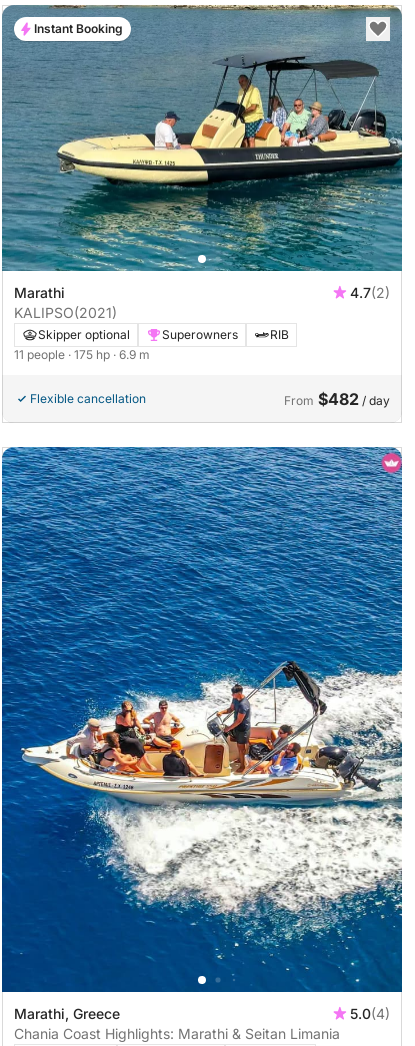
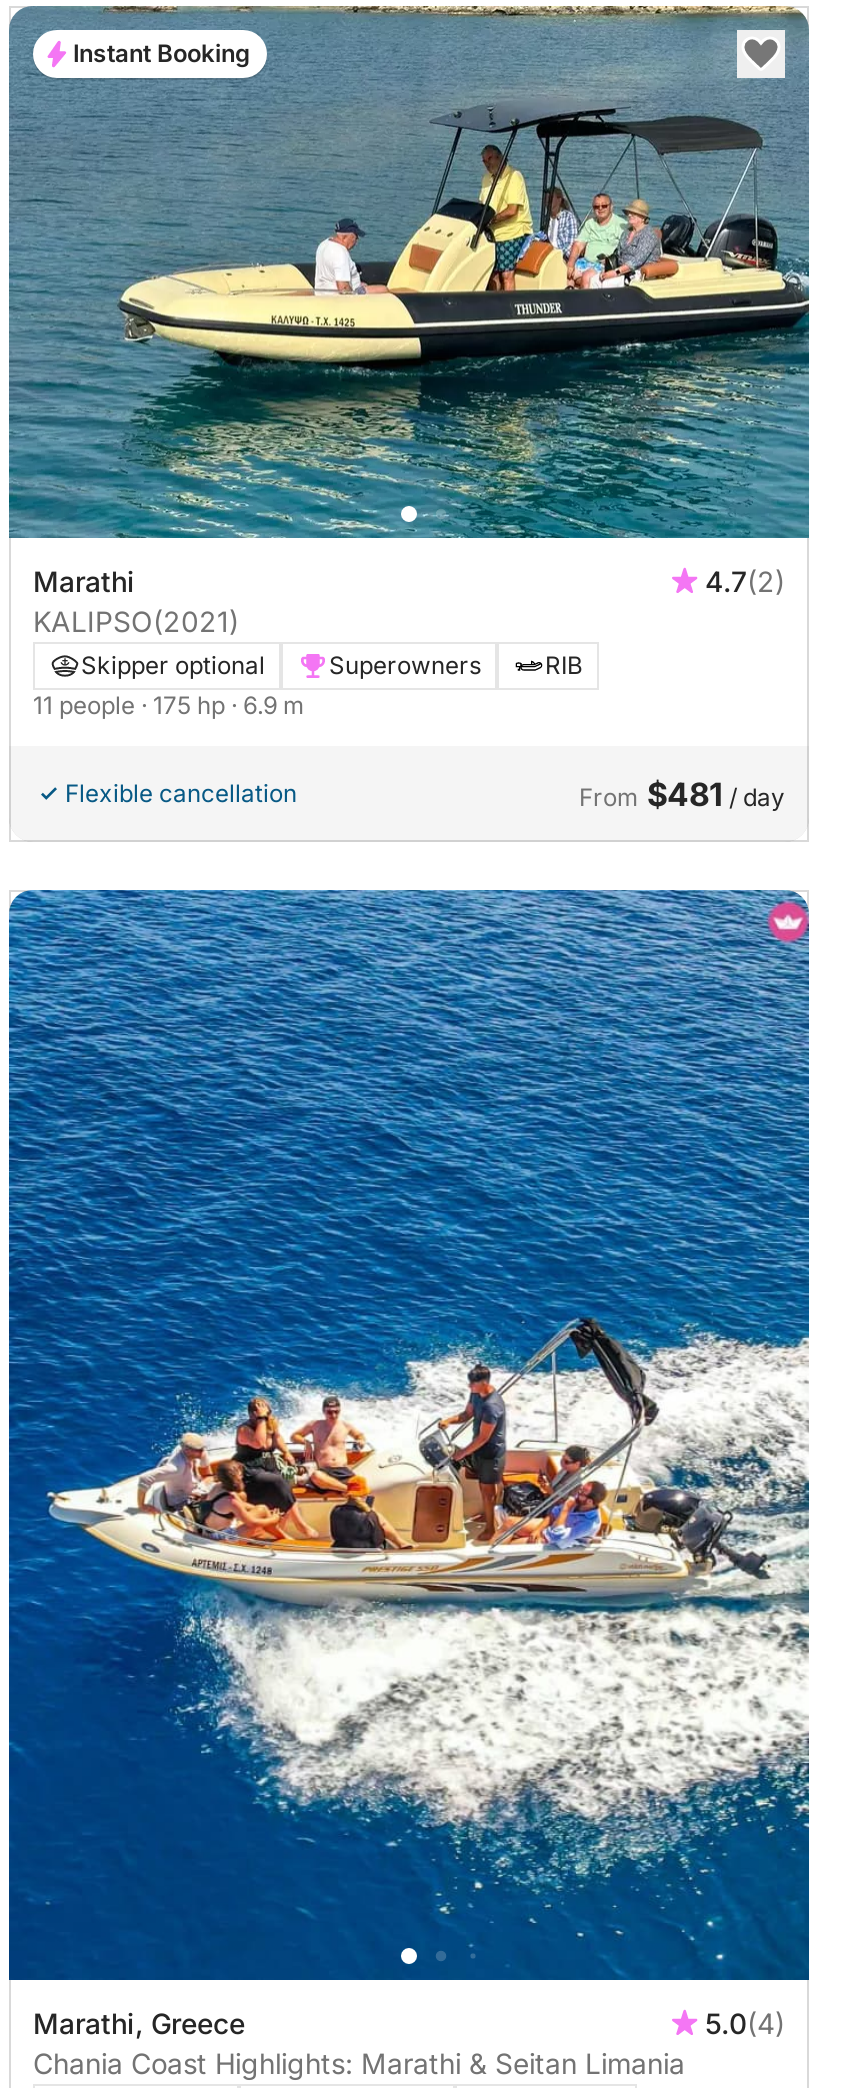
- From $482 / day
+ From $481 / day
